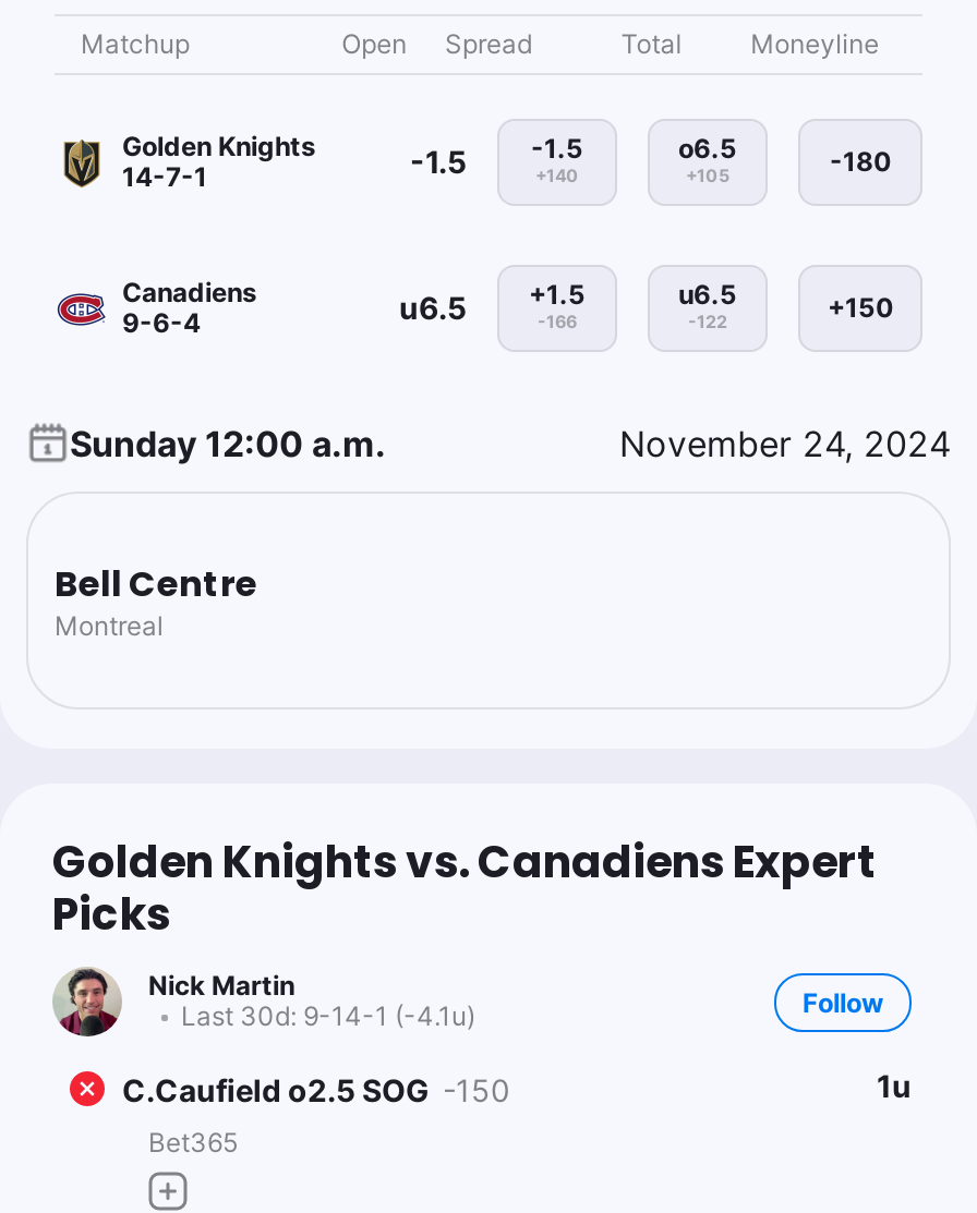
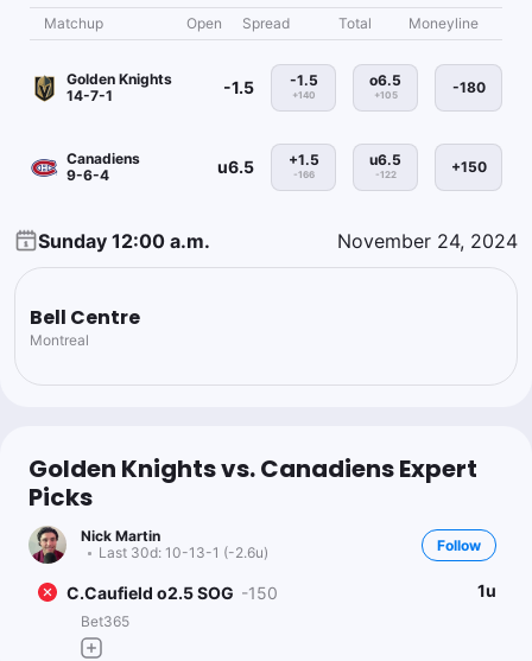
- Last 30d: 9-14-1 (-4.1u)
+ Last 30d: 10-13-1 (-2.6u)
